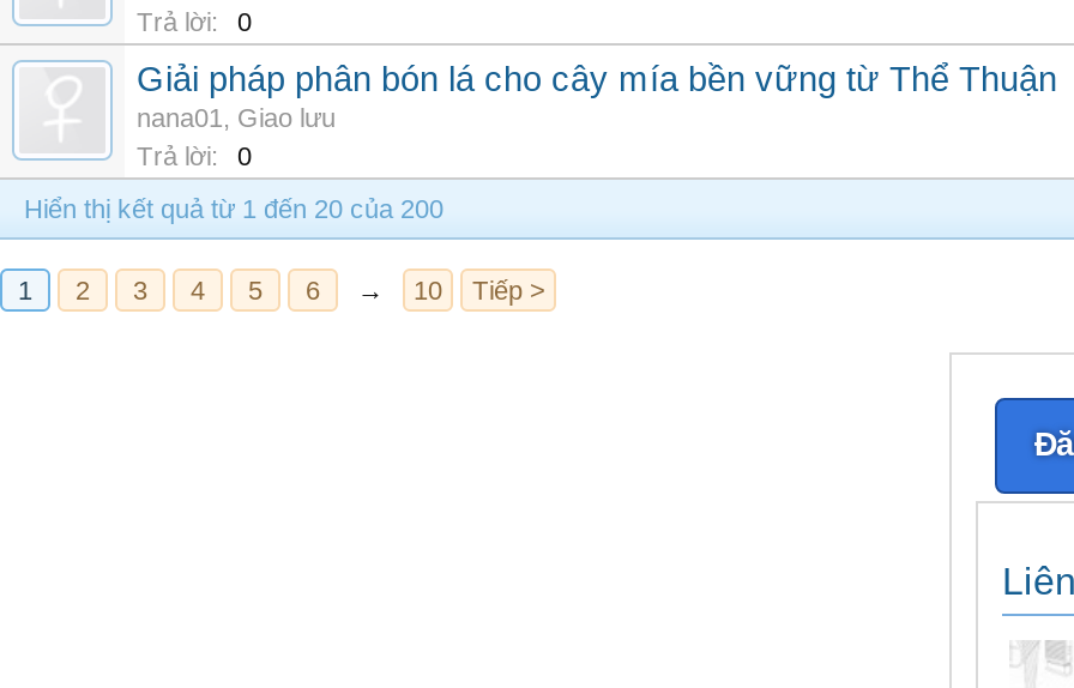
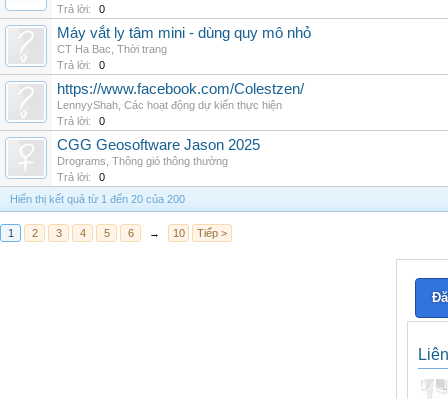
- Giải pháp phân bón lá cho cây mía bền vững từ Thể Thuận
- nana01, Giao lưu
+ Máy vắt ly tâm mini - dùng quy mô nhỏ
+ CT Ha Bac, Thời trang
+ Trả lời:
+ 0
+ https://www.facebook.com/Colestzen/
+ LennyyShah, Các hoạt động dự kiến thực hiện
+ Trả lời:
+ 0
+ CGG Geosoftware Jason 2025
+ Drograms, Thông gió thông thường
